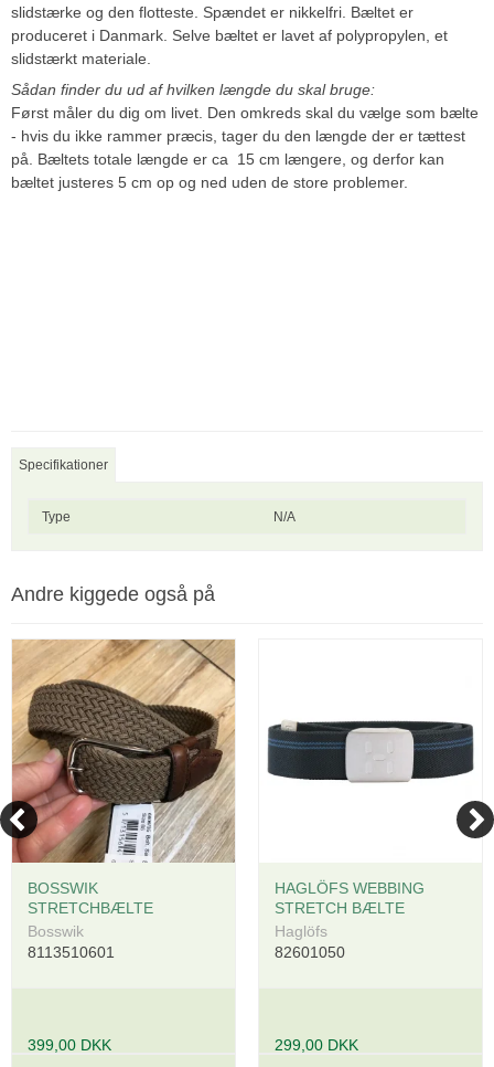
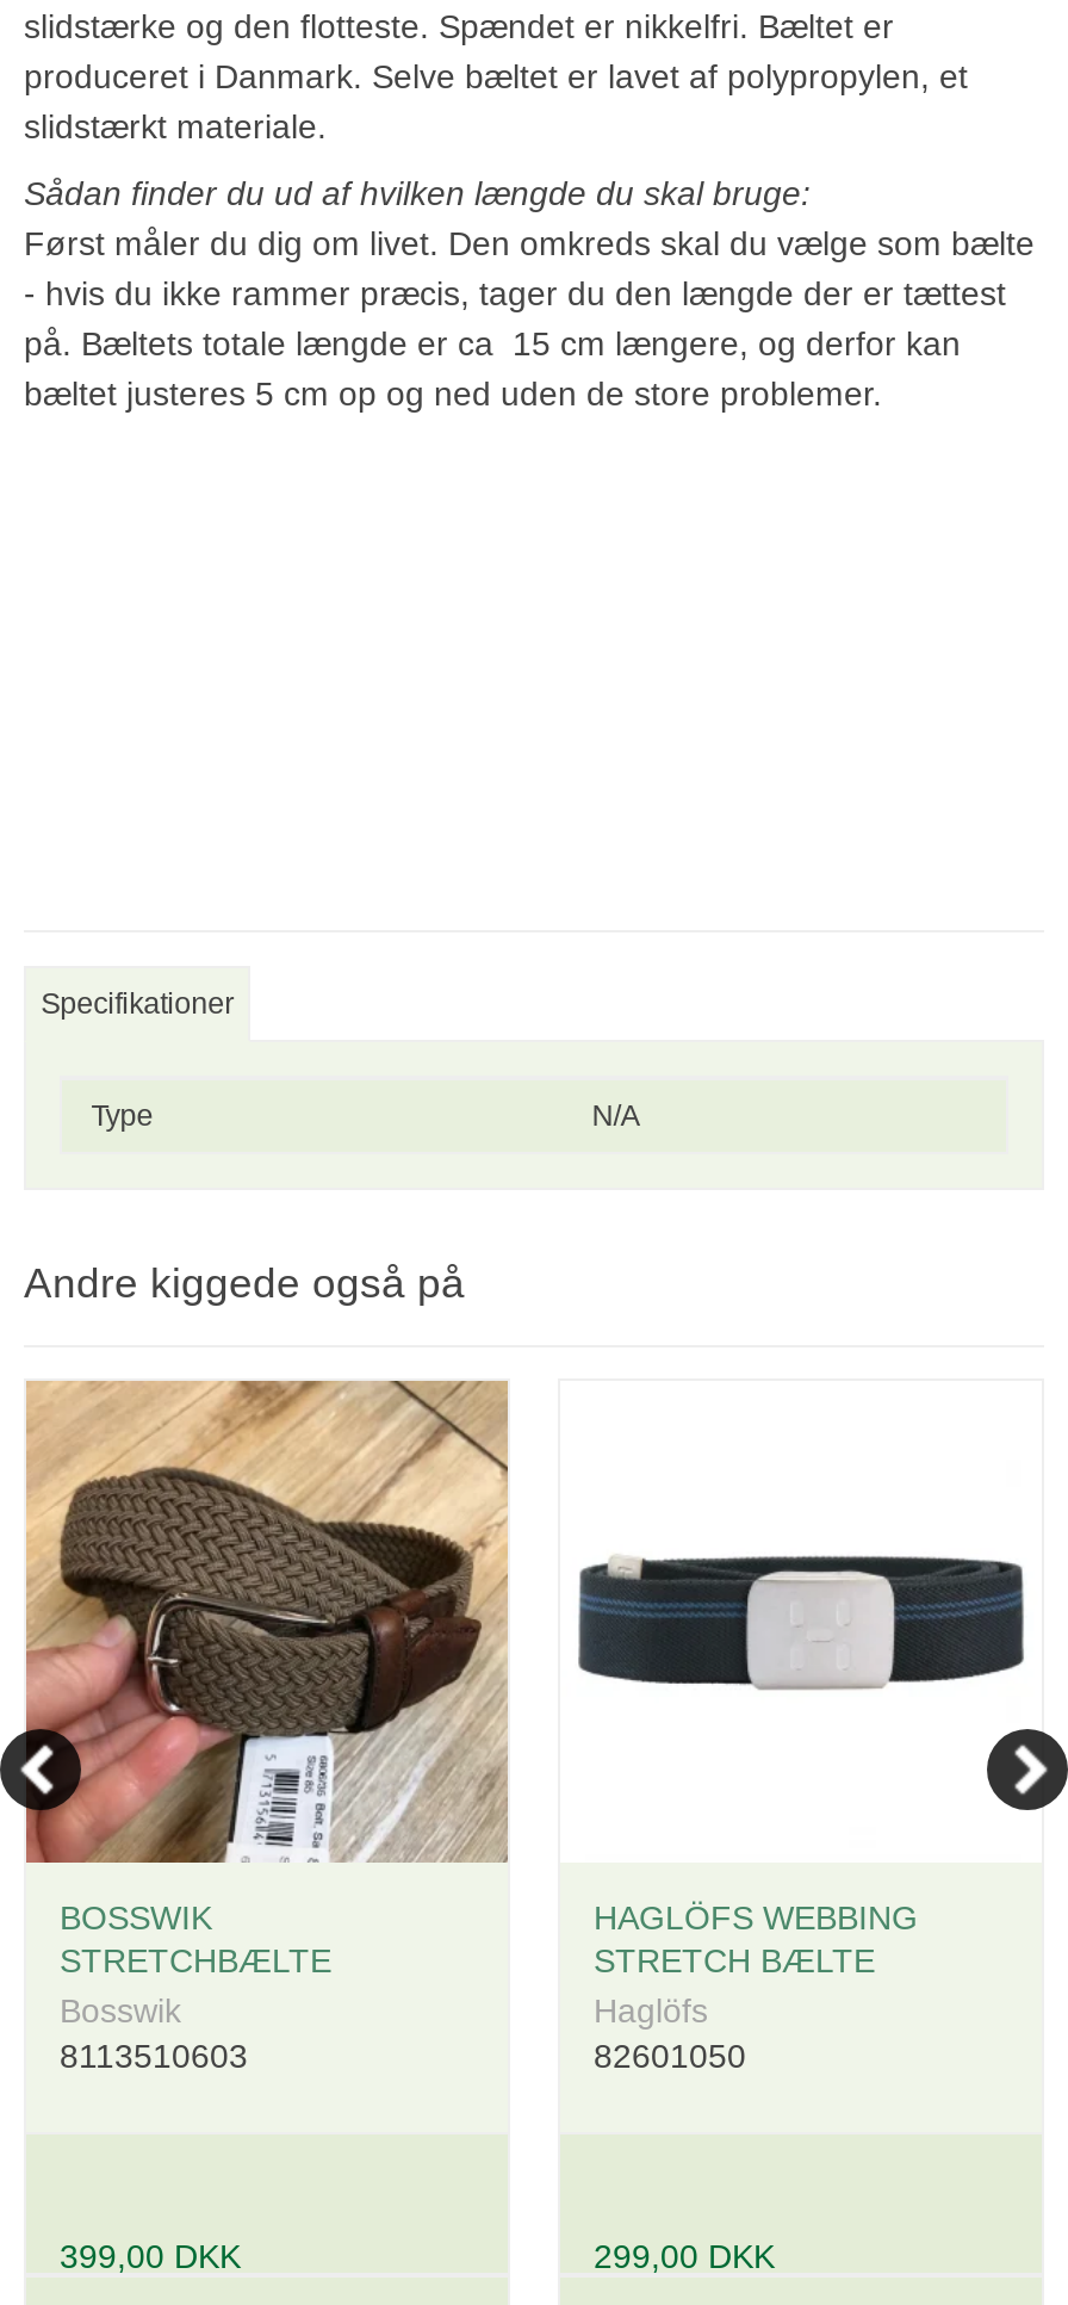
- 8113510601
+ 8113510603
